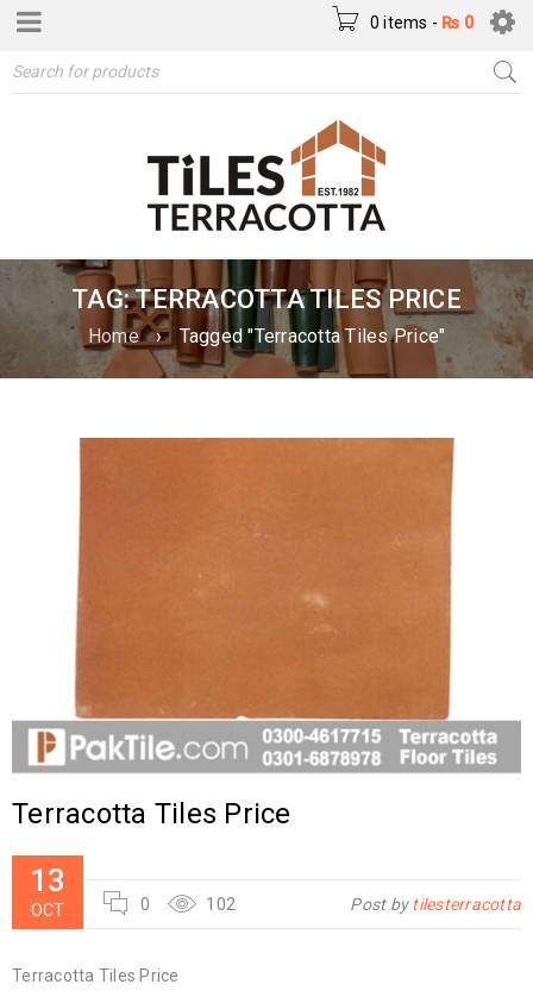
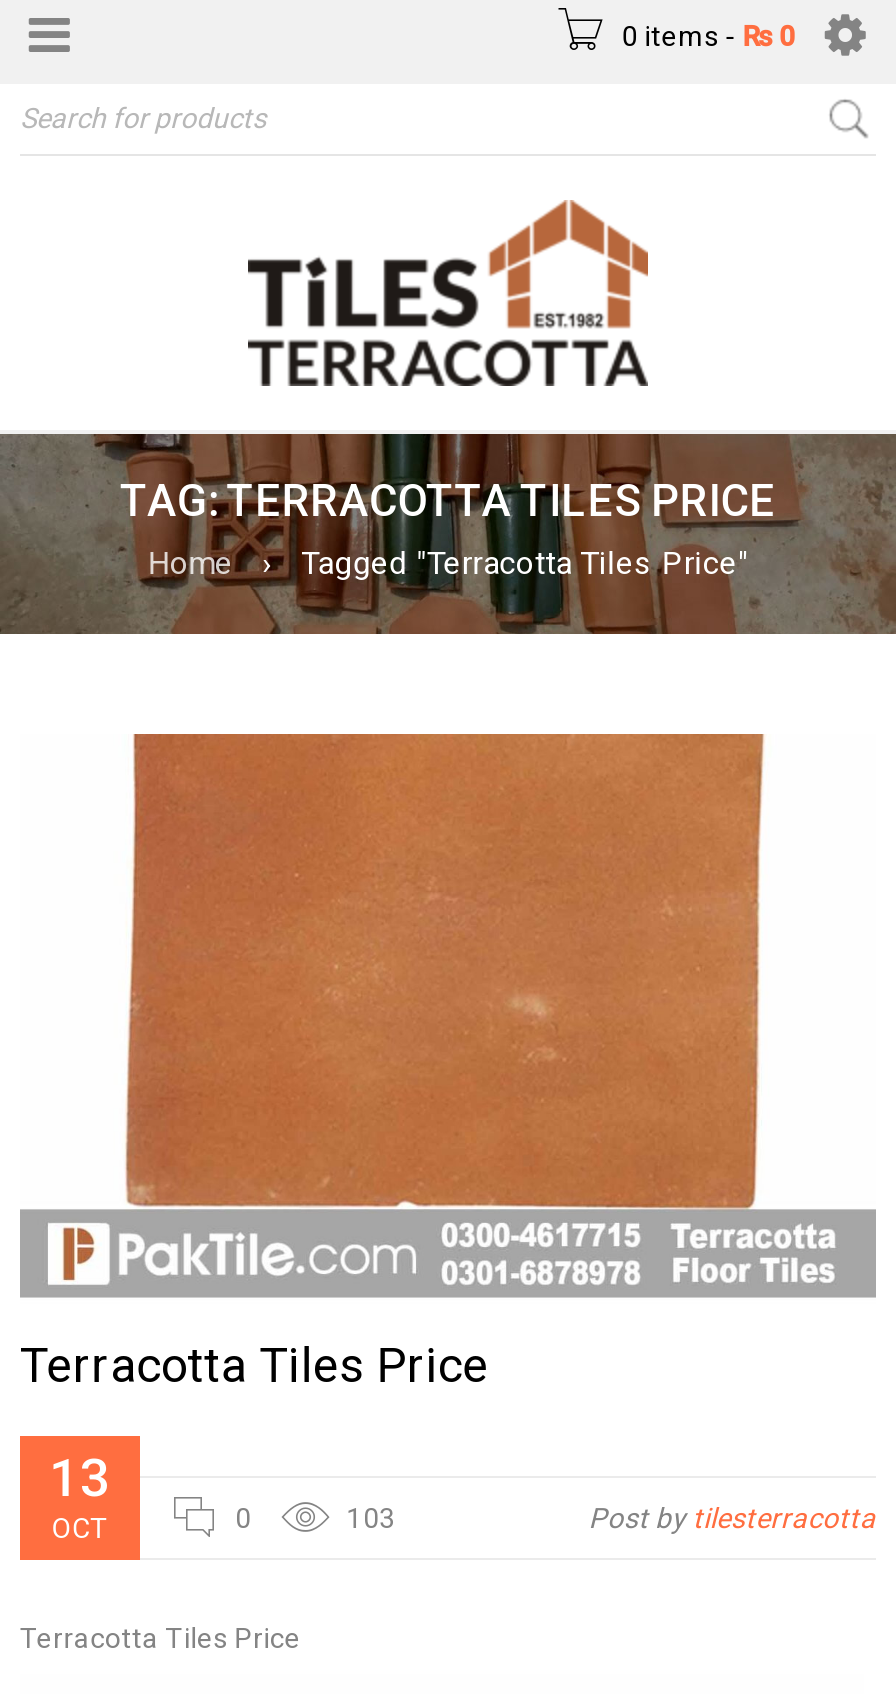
- 102
+ 103
